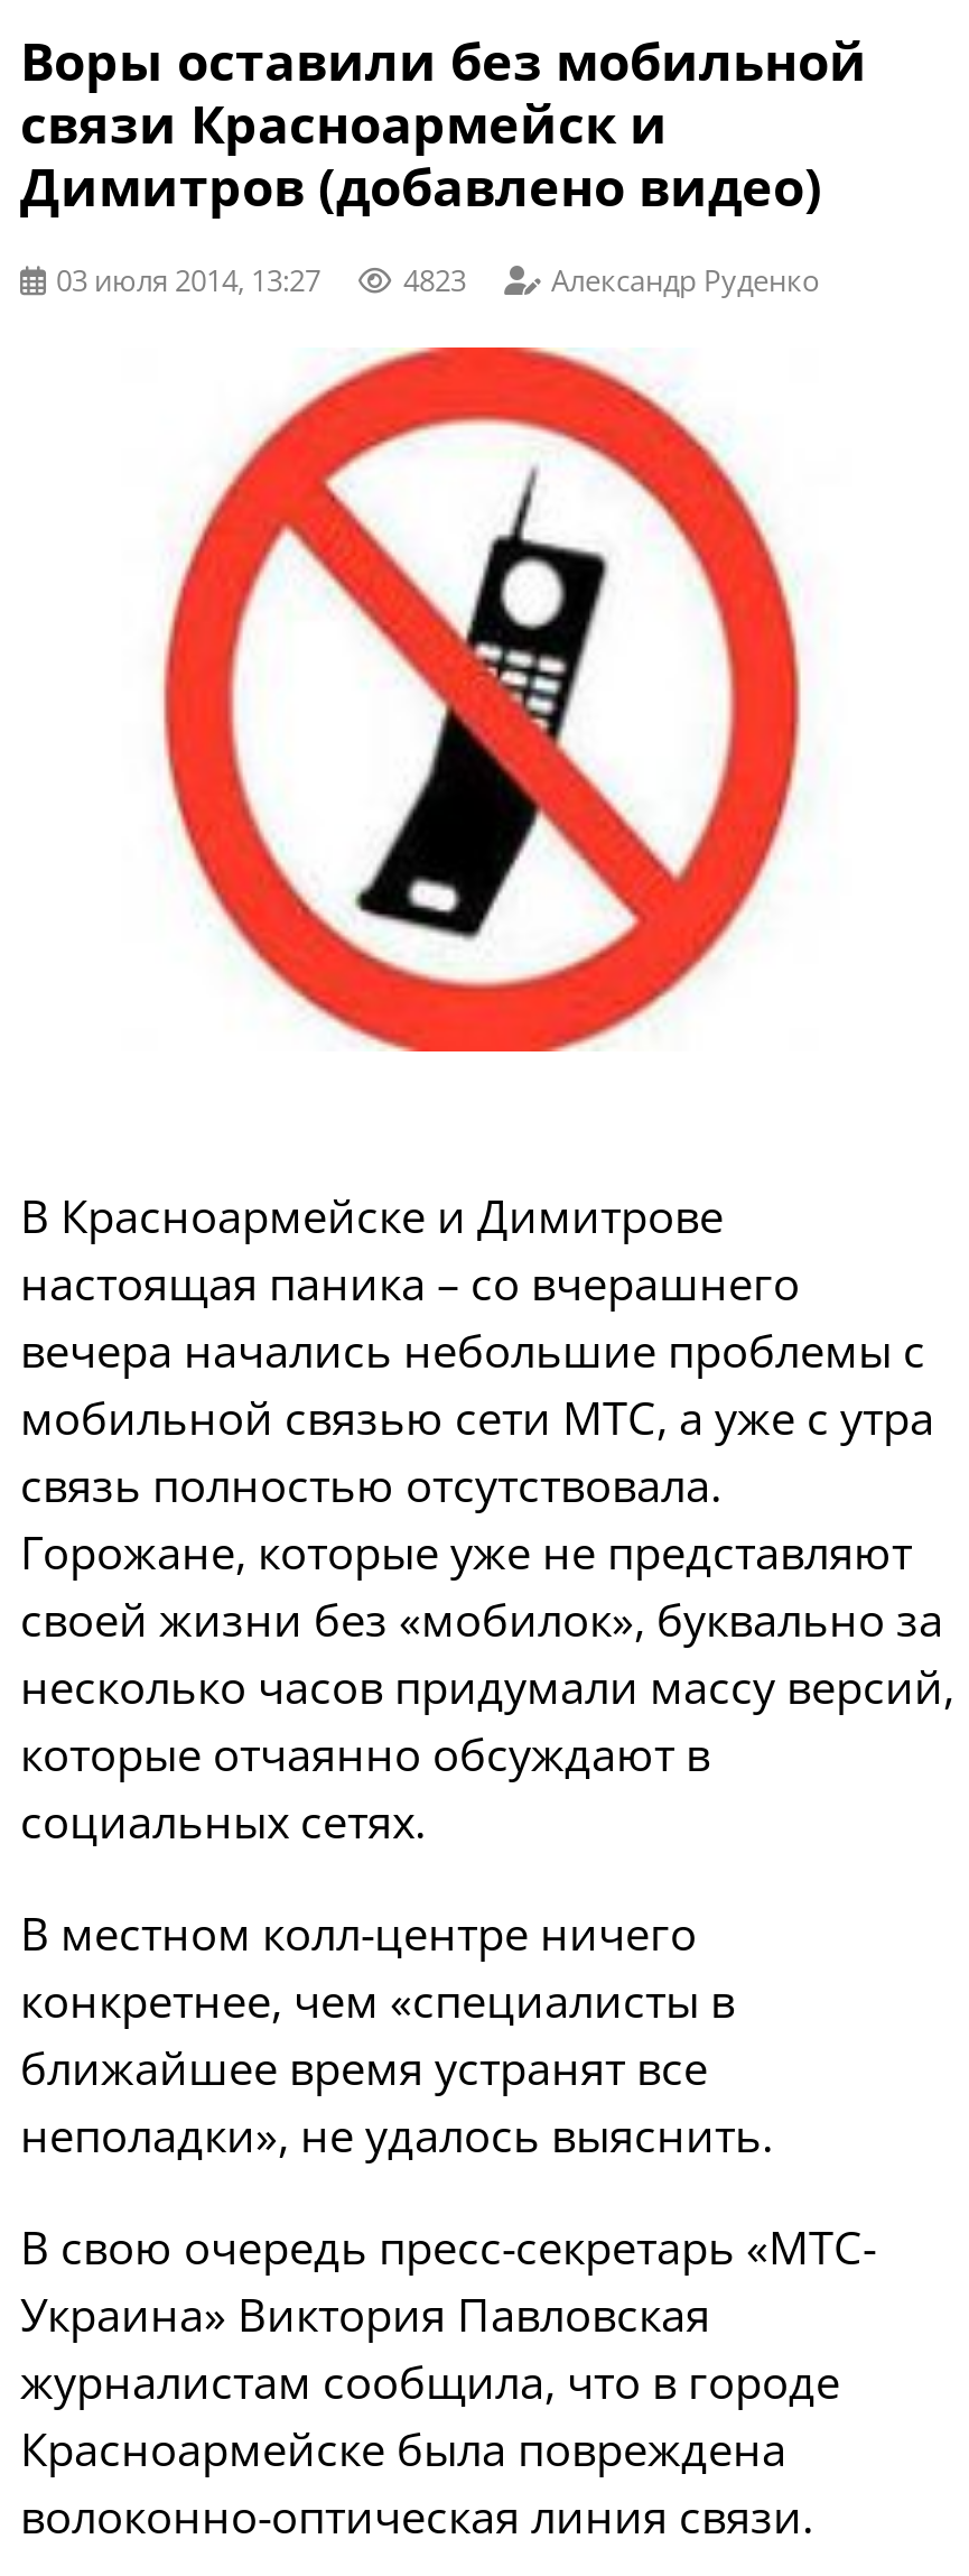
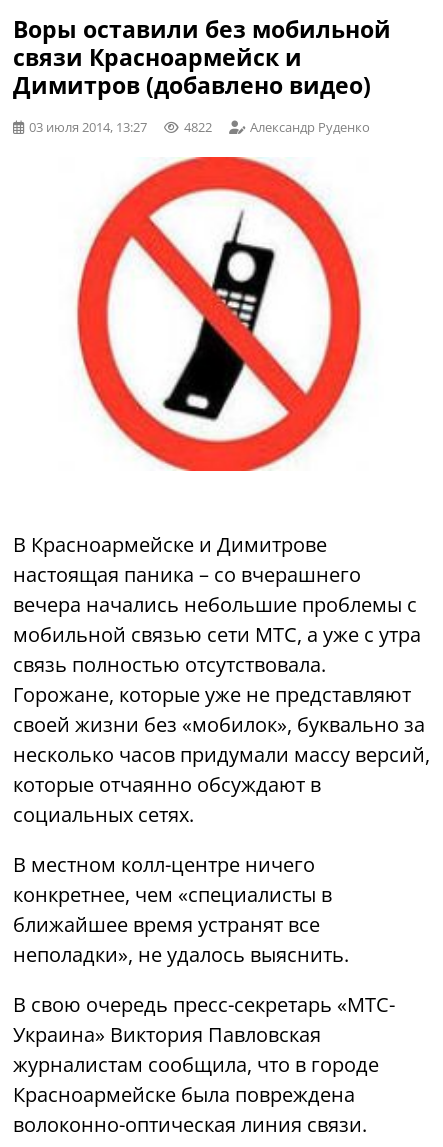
- 4823
+ 4822
